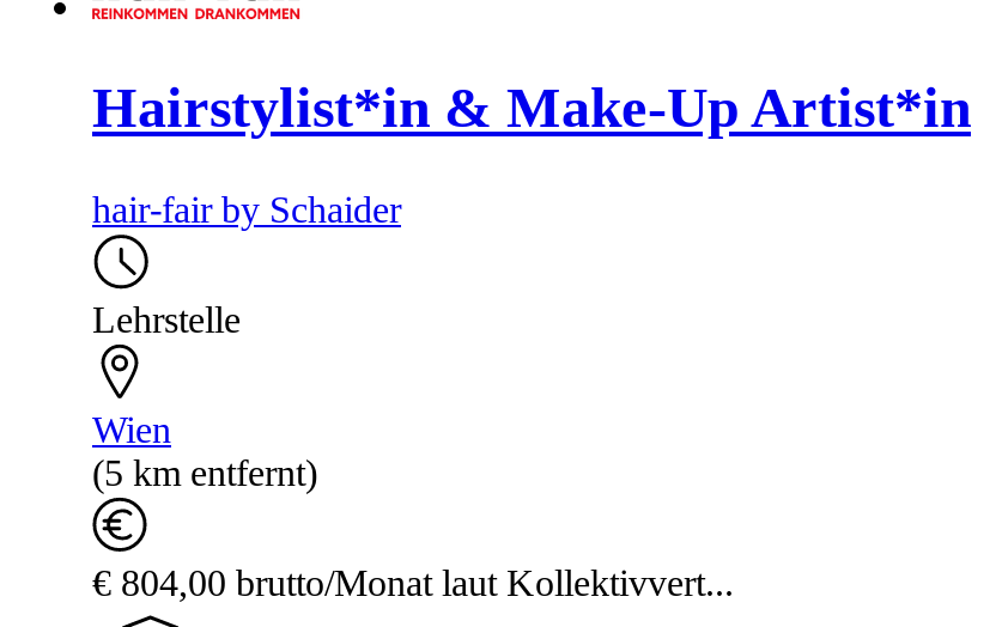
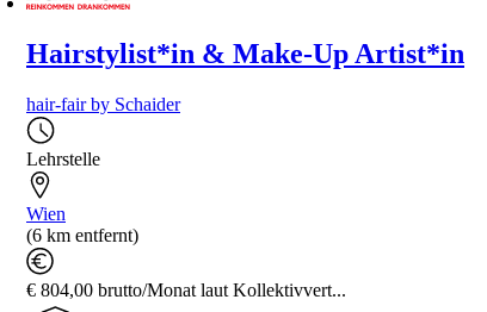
- (5 km entfernt)
+ (6 km entfernt)
